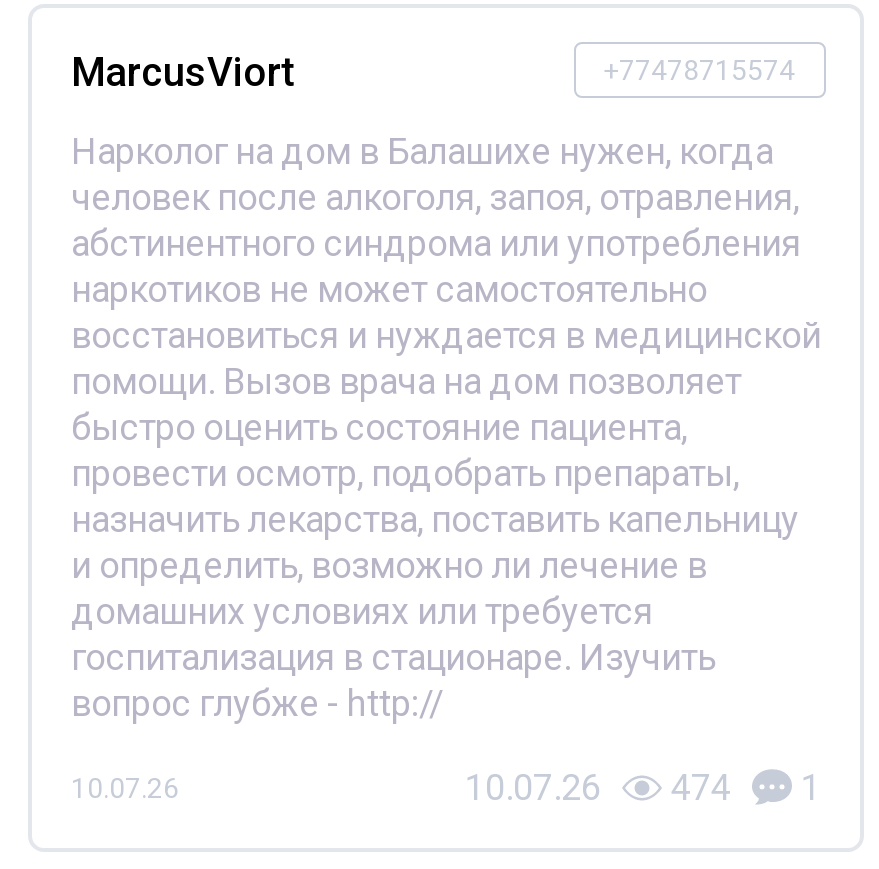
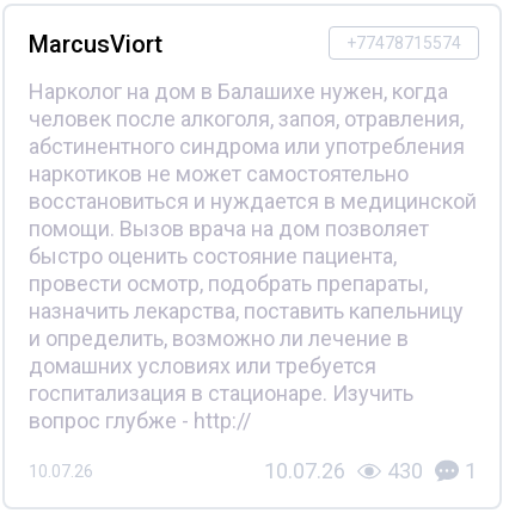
- 10.07.26 474 1
+ 10.07.26 430 1
